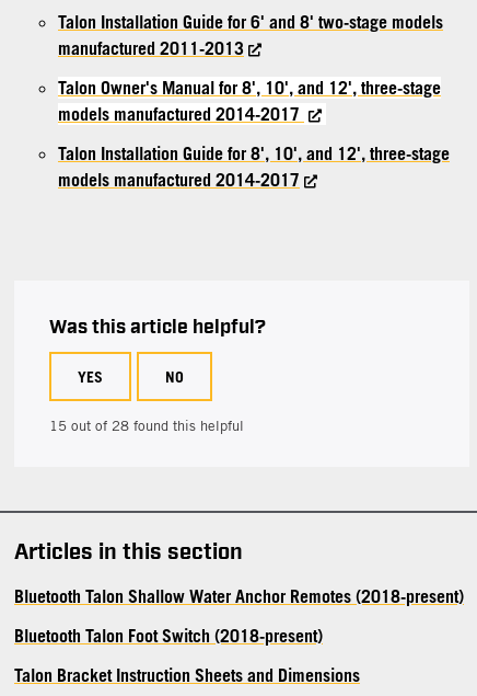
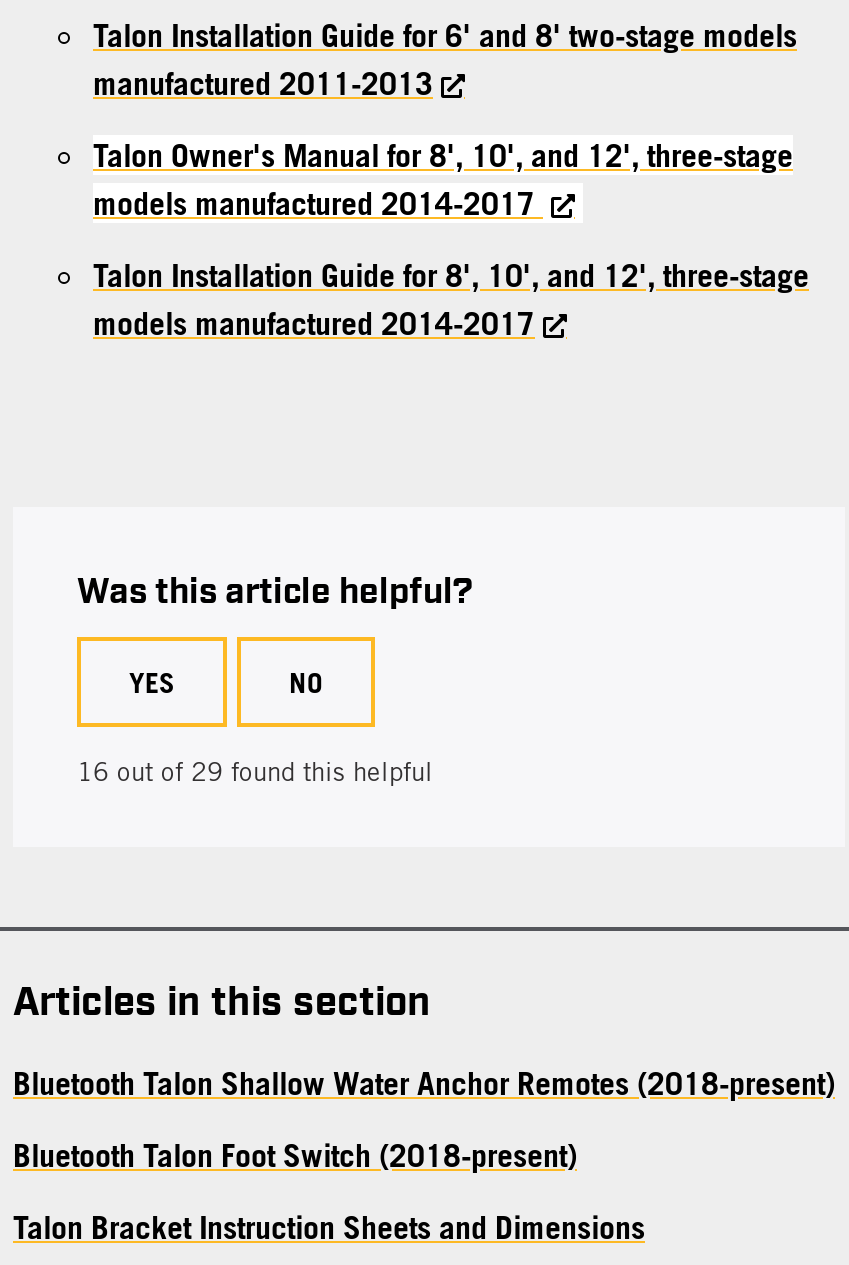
- 15 out of 28 found this helpful
+ 16 out of 29 found this helpful
